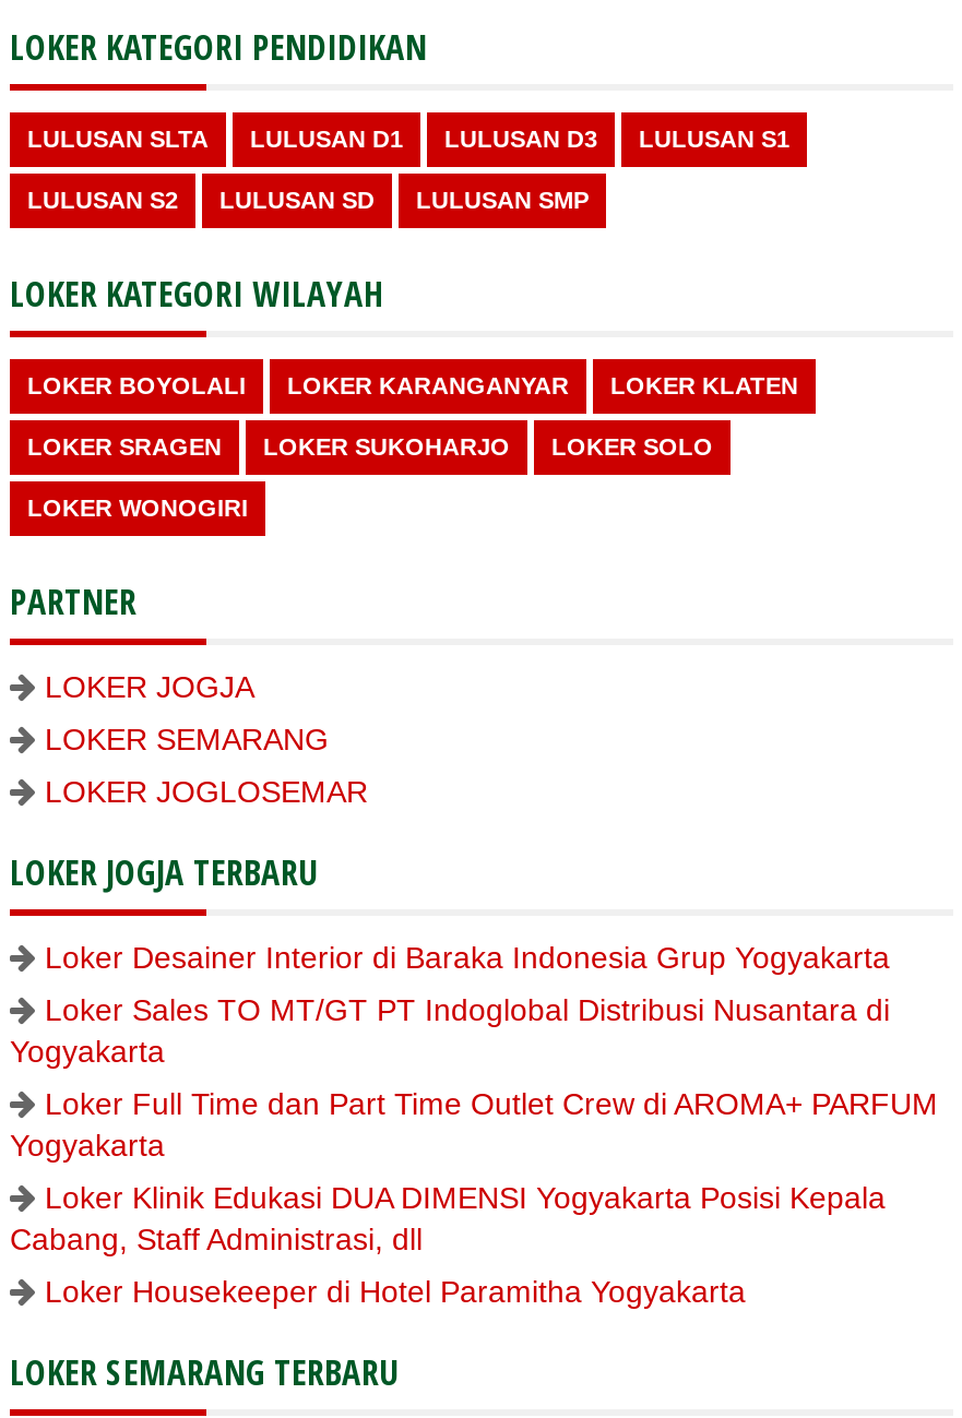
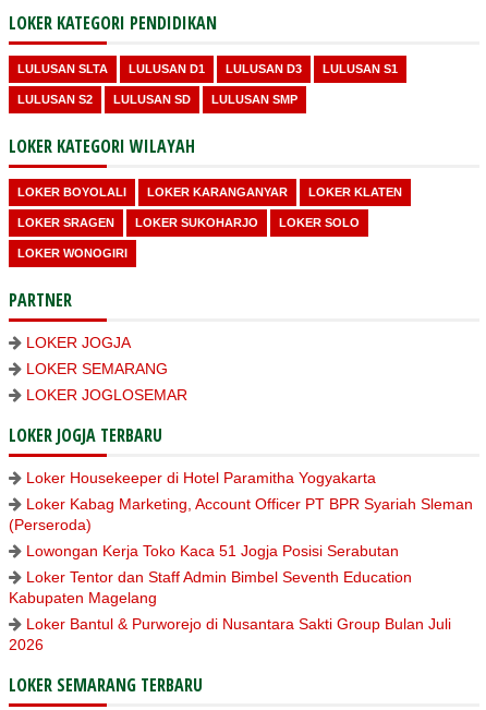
- Loker Desainer Interior di Baraka Indonesia Grup Yogyakarta
- Loker Sales TO MT/GT PT Indoglobal Distribusi Nusantara di
- Yogyakarta
- Loker Full Time dan Part Time Outlet Crew di AROMA+ PARFUM
- Yogyakarta
- Loker Klinik Edukasi DUA DIMENSI Yogyakarta Posisi Kepala
- Cabang, Staff Administrasi, dll

moved up: Loker Housekeeper di Hotel Paramitha Yogyakarta

+ Loker Kabag Marketing, Account Officer PT BPR Syariah Sleman
+ (Perseroda)
+ Lowongan Kerja Toko Kaca 51 Jogja Posisi Serabutan
+ Loker Tentor dan Staff Admin Bimbel Seventh Education
+ Kabupaten Magelang
+ Loker Bantul & Purworejo di Nusantara Sakti Group Bulan Juli
+ 2026
